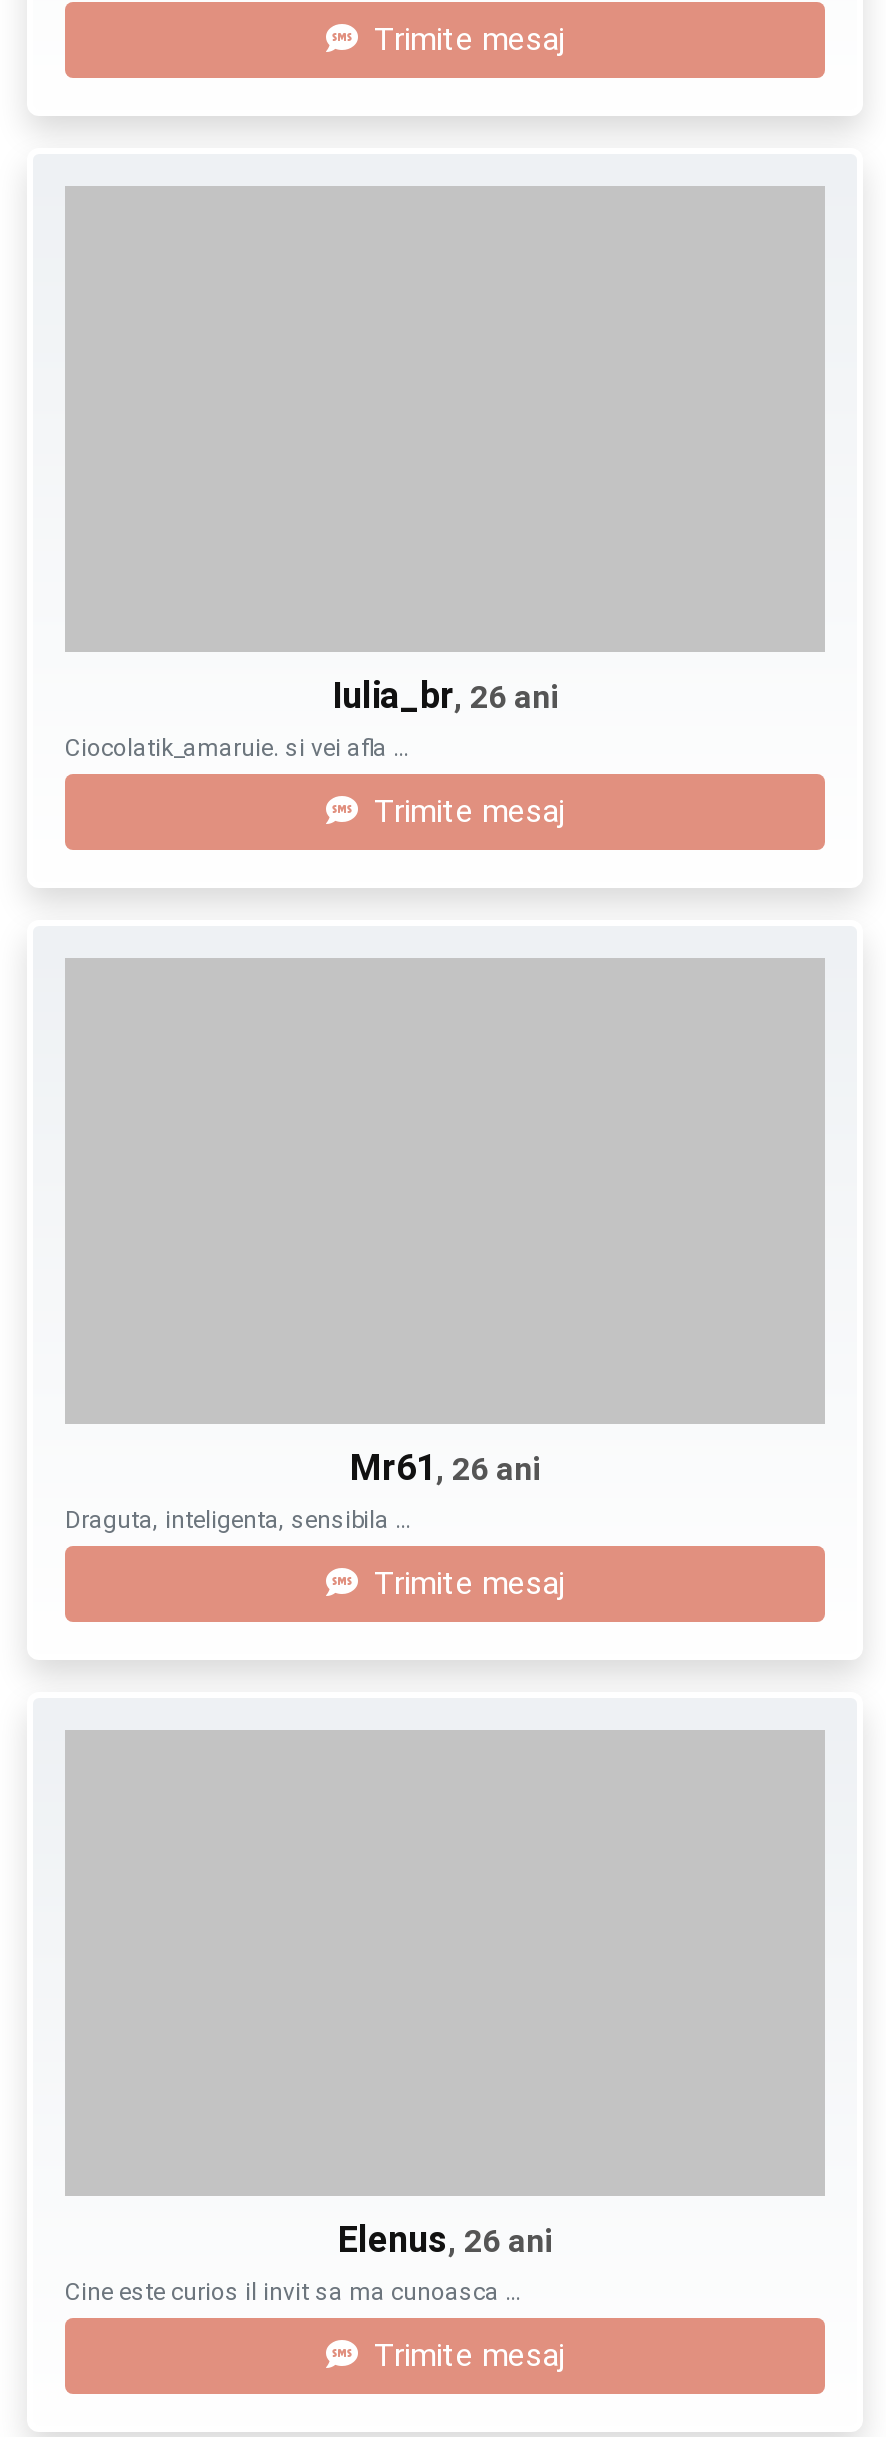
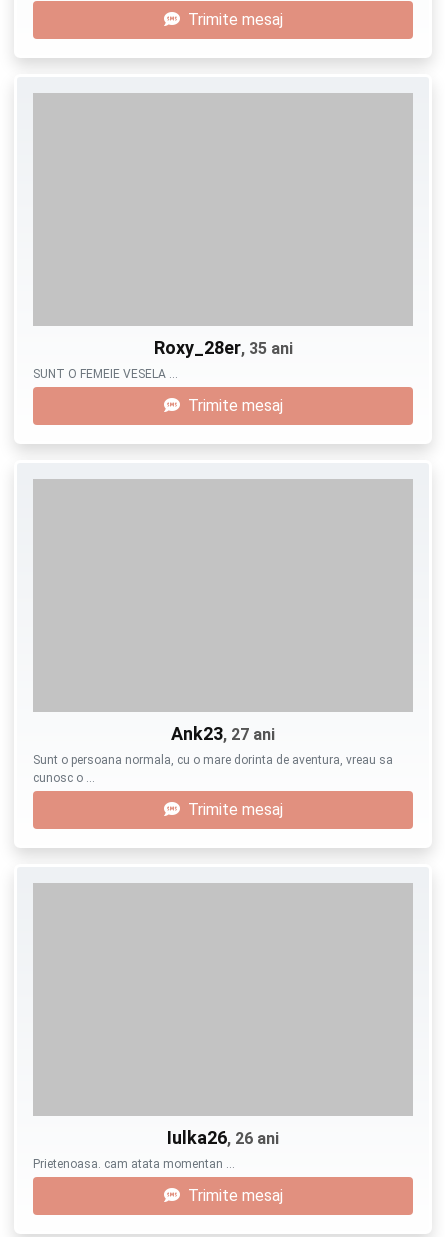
- Iulia_br, 26 ani
- Ciocolatik_amaruie. si vei afla …
+ Roxy_28er, 35 ani
+ SUNT O FEMEIE VESELA …

- Mr61, 26 ani
- Draguta, inteligenta, sensibila …
+ Ank23, 27 ani
+ Sunt o persoana normala, cu o mare dorinta de aventura, vreau sa
+ cunosc o …

- Elenus, 26 ani
- Cine este curios il invit sa ma cunoasca …
+ Iulka26, 26 ani
+ Prietenoasa. cam atata momentan …
